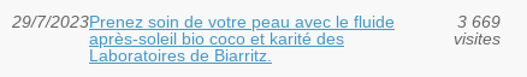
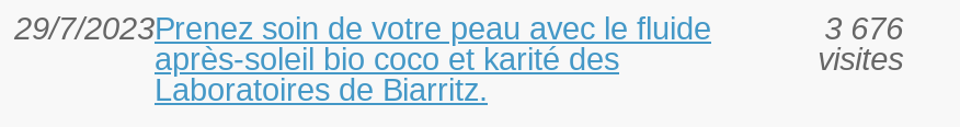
- 3 669
+ 3 676
